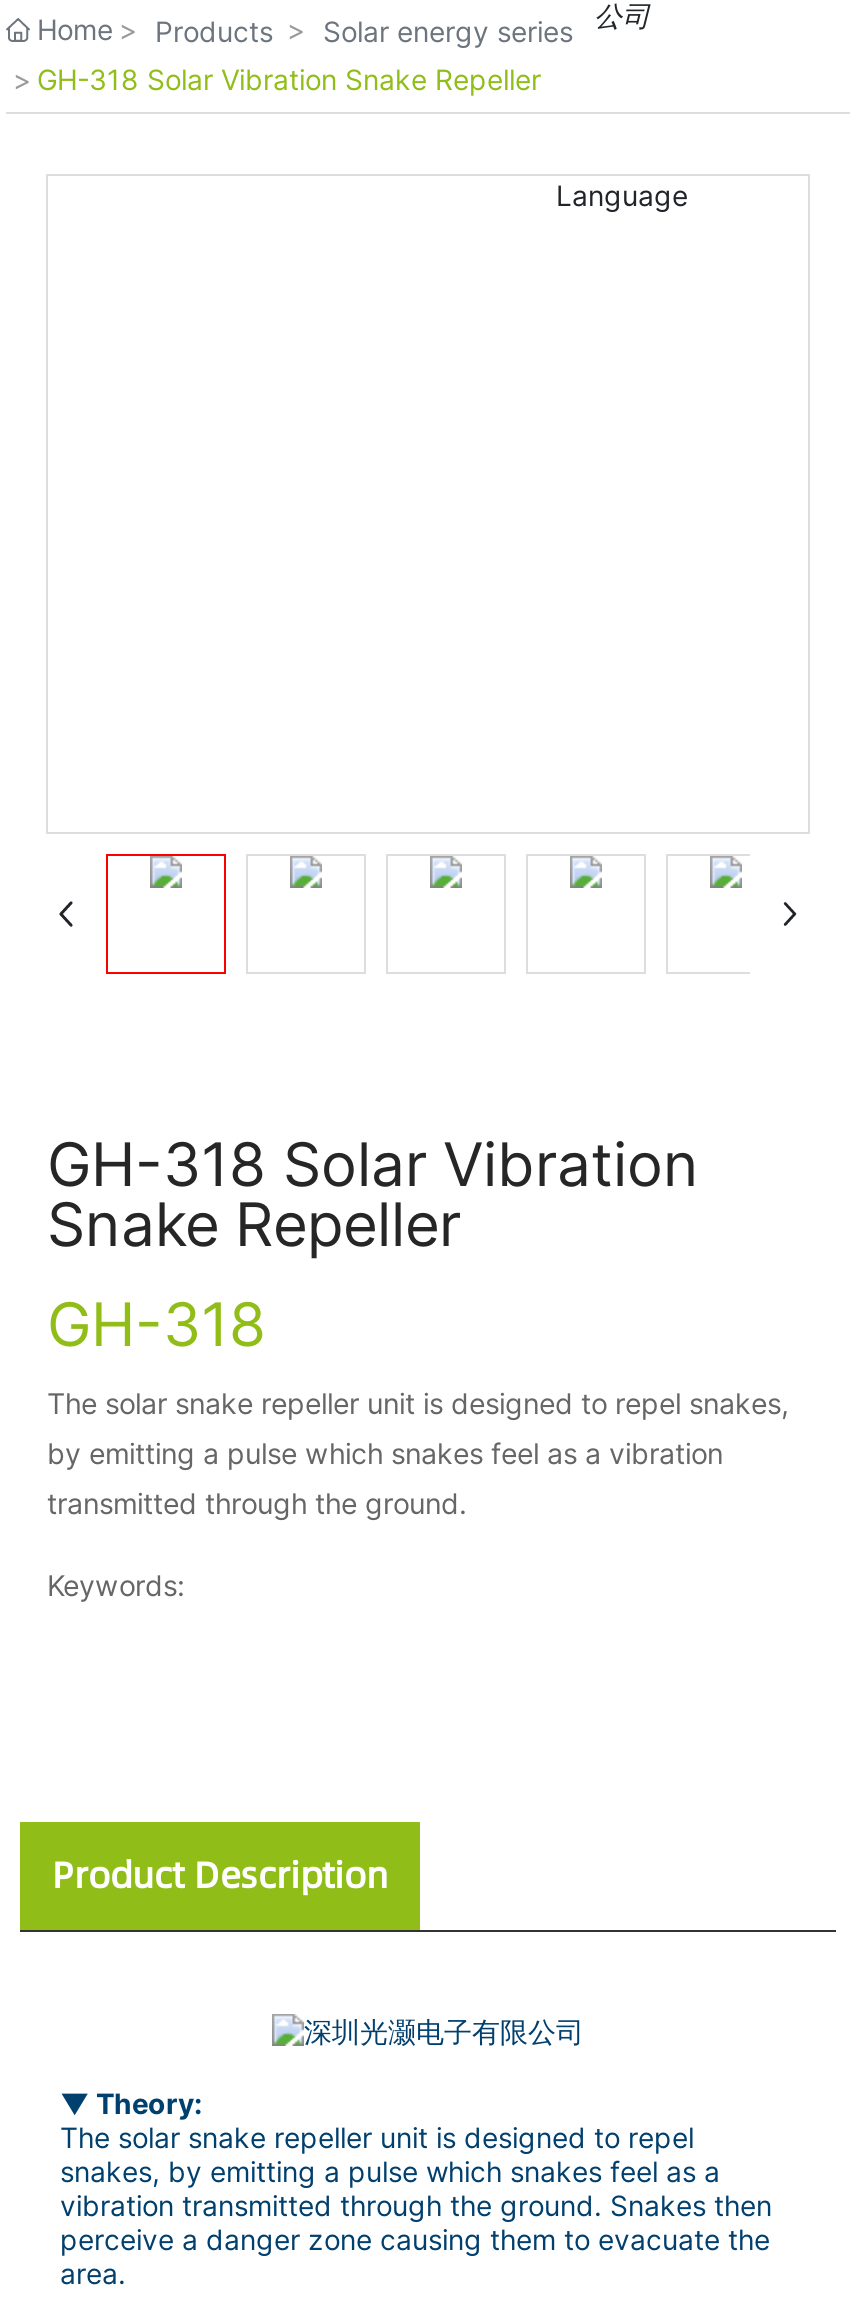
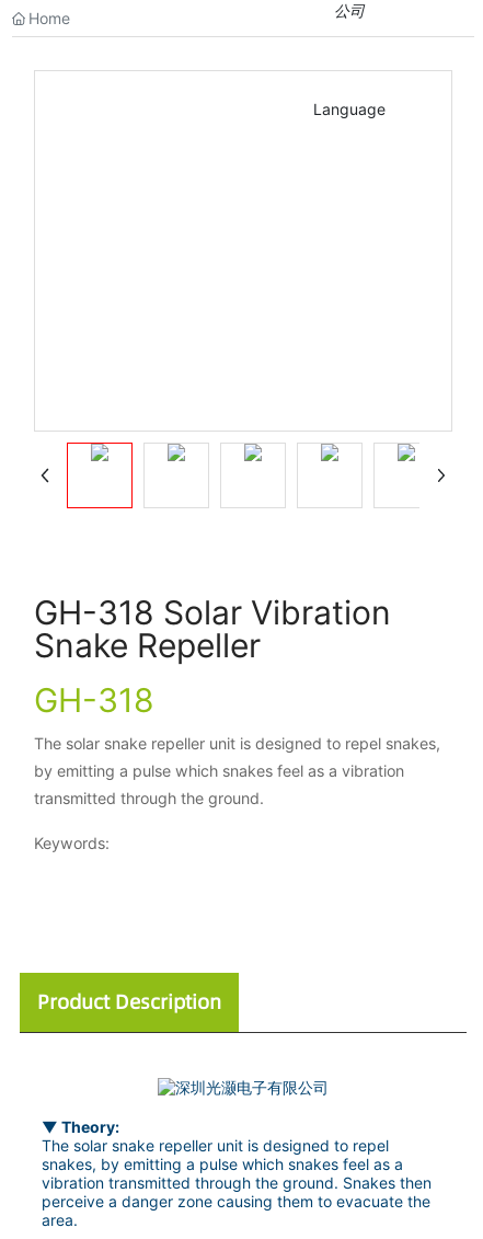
- Products
- Solar energy series
- GH-318 Solar Vibration Snake Repeller
